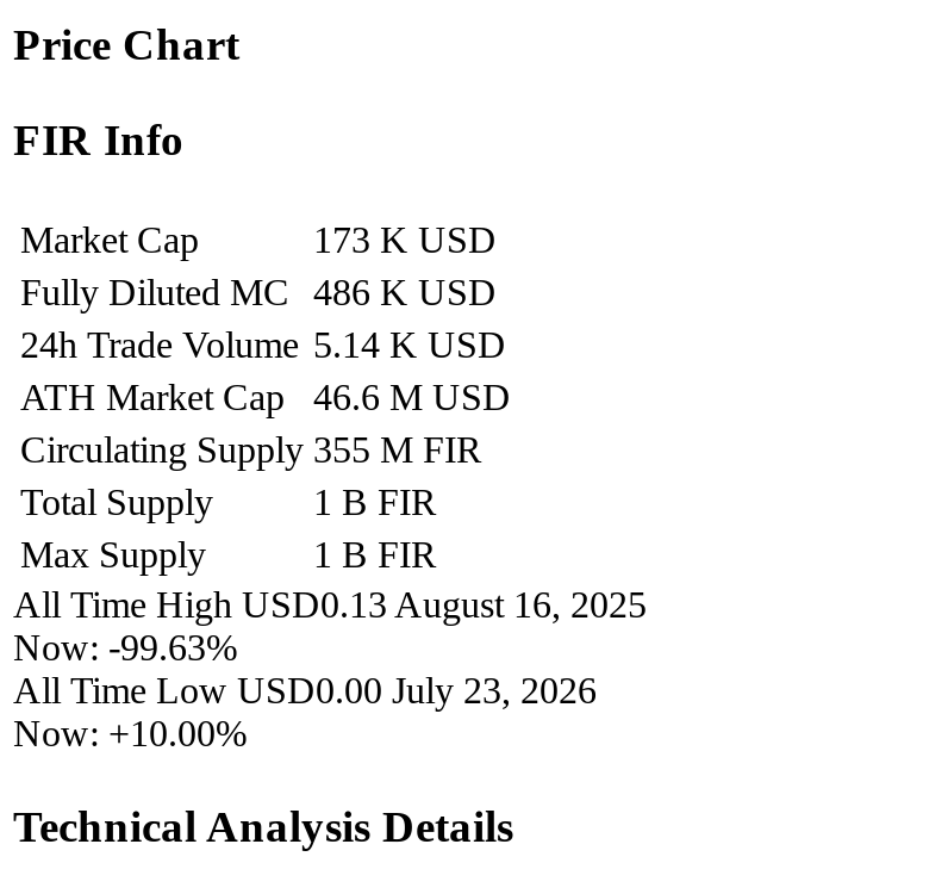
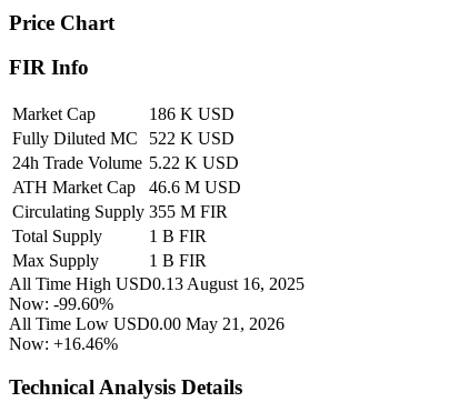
- 173 K USD
+ 186 K USD

- Fully Diluted MC 486 K USD
+ Fully Diluted MC 522 K USD

- 24h Trade Volume 5.14 K USD
+ 24h Trade Volume 5.22 K USD

- Now: -99.63%
+ Now: -99.60%

- All Time Low USD0.00 July 23, 2026
+ All Time Low USD0.00 May 21, 2026

- Now: +10.00%
+ Now: +16.46%
